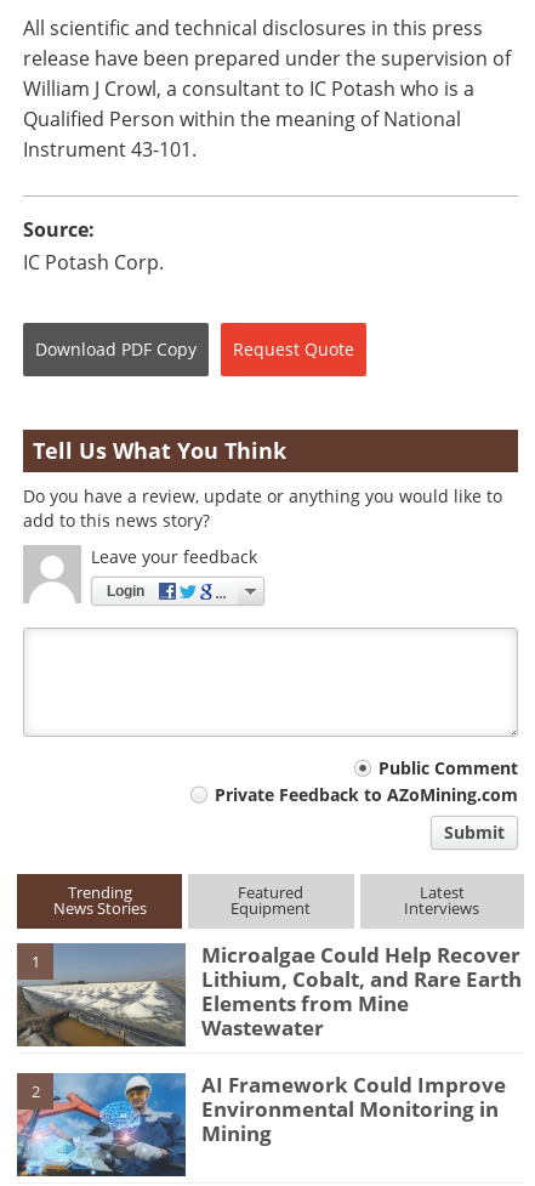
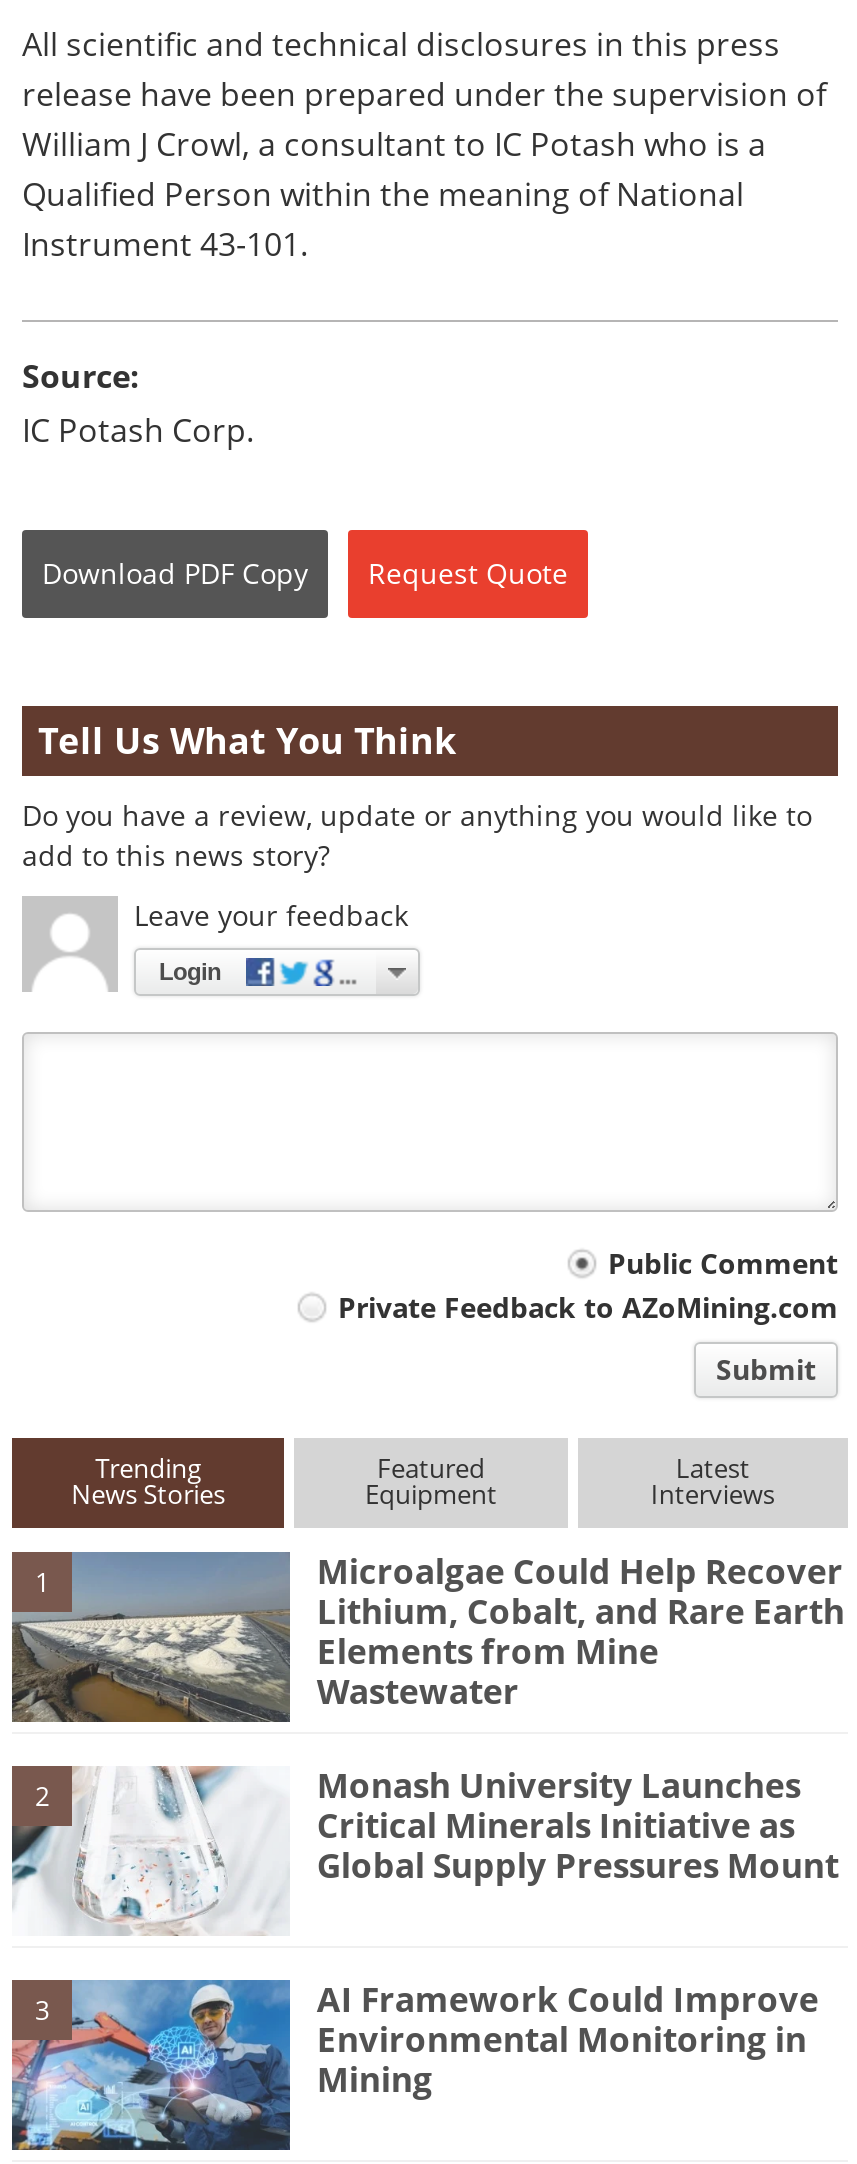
+ [image]
+ Monash University Launches
+ Critical Minerals Initiative as
+ Global Supply Pressures Mount
+ 3
